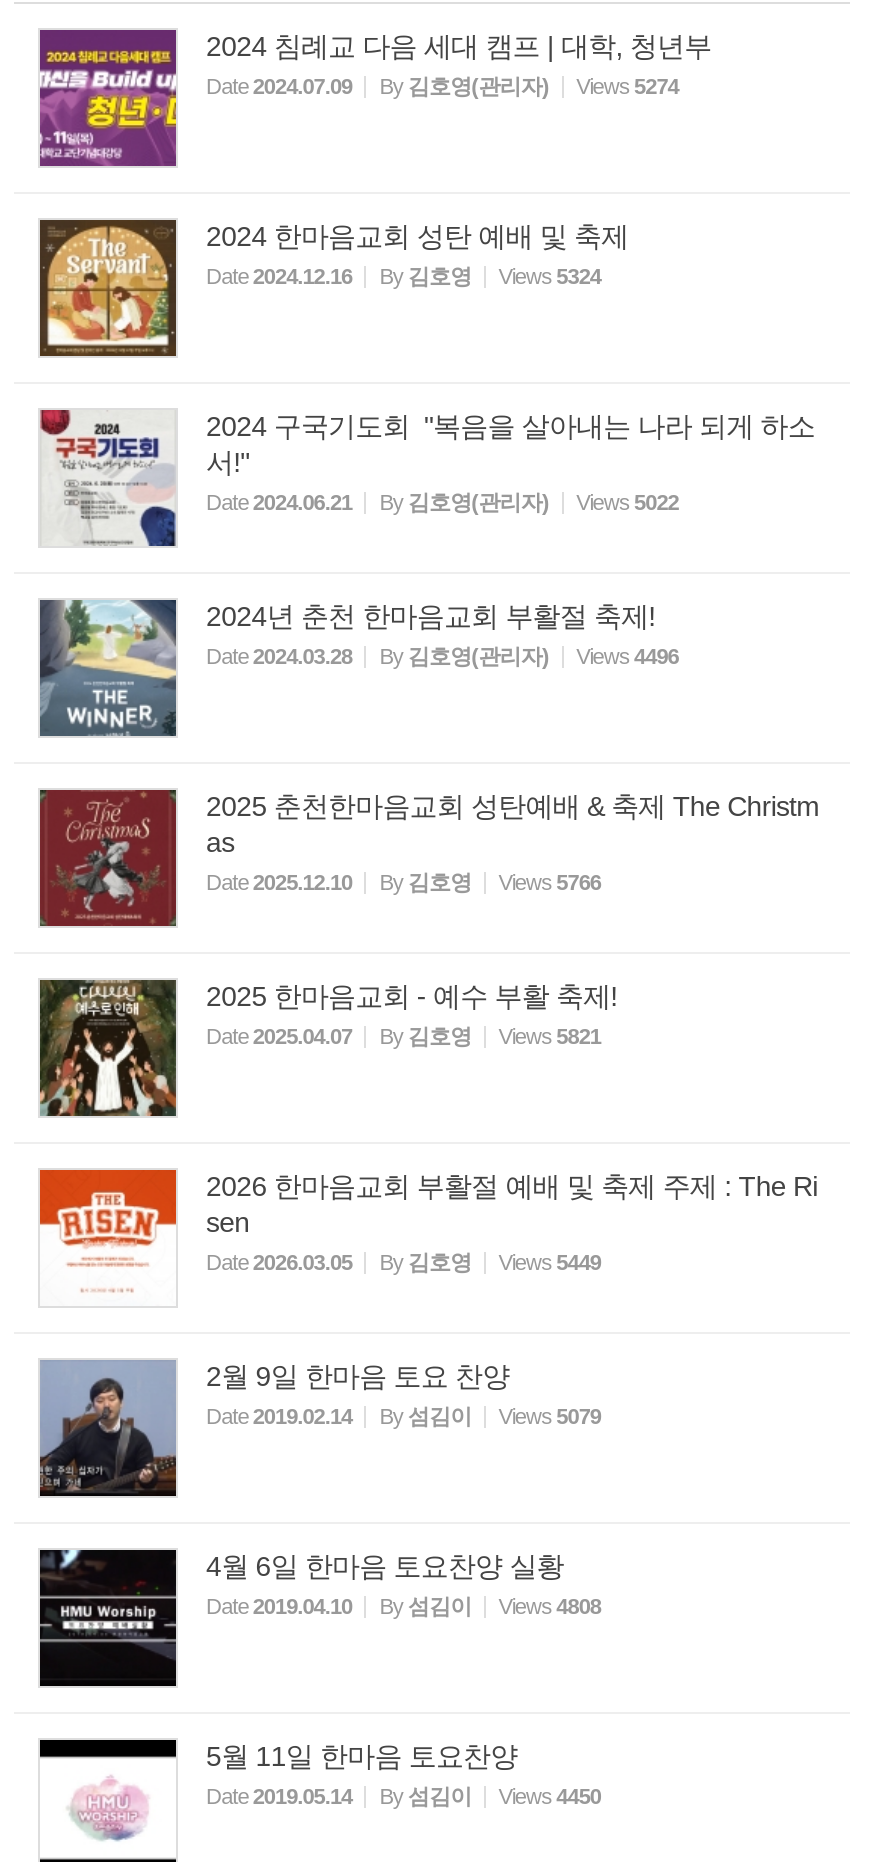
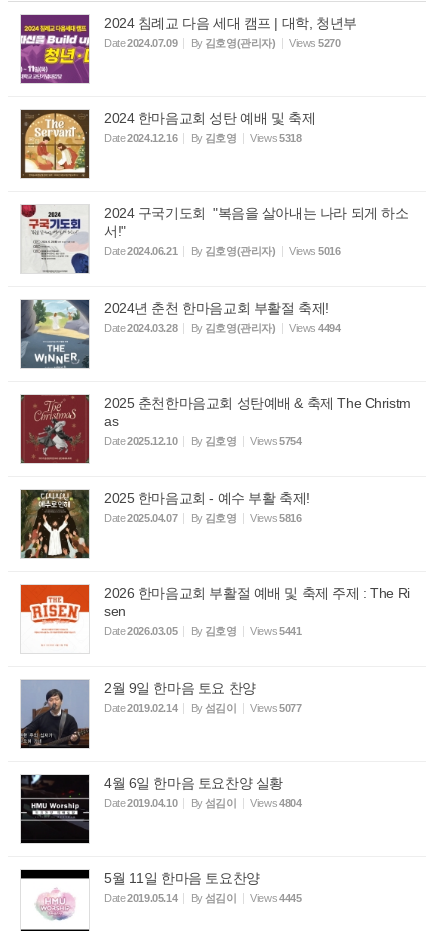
- Date 2024.07.09 By 김호영(관리자) Views 5274
+ Date 2024.07.09 By 김호영(관리자) Views 5270

- Date 2024.12.16 By 김호영 Views 5324
+ Date 2024.12.16 By 김호영 Views 5318

- Date 2024.06.21 By 김호영(관리자) Views 5022
+ Date 2024.06.21 By 김호영(관리자) Views 5016

- Date 2024.03.28 By 김호영(관리자) Views 4496
+ Date 2024.03.28 By 김호영(관리자) Views 4494

- Date 2025.12.10 By 김호영 Views 5766
+ Date 2025.12.10 By 김호영 Views 5754

- Date 2025.04.07 By 김호영 Views 5821
+ Date 2025.04.07 By 김호영 Views 5816

- Date 2026.03.05 By 김호영 Views 5449
+ Date 2026.03.05 By 김호영 Views 5441

- Views 5079
+ Views 5077

- Views 4808
+ Views 4804

- Views 4450
+ Views 4445
